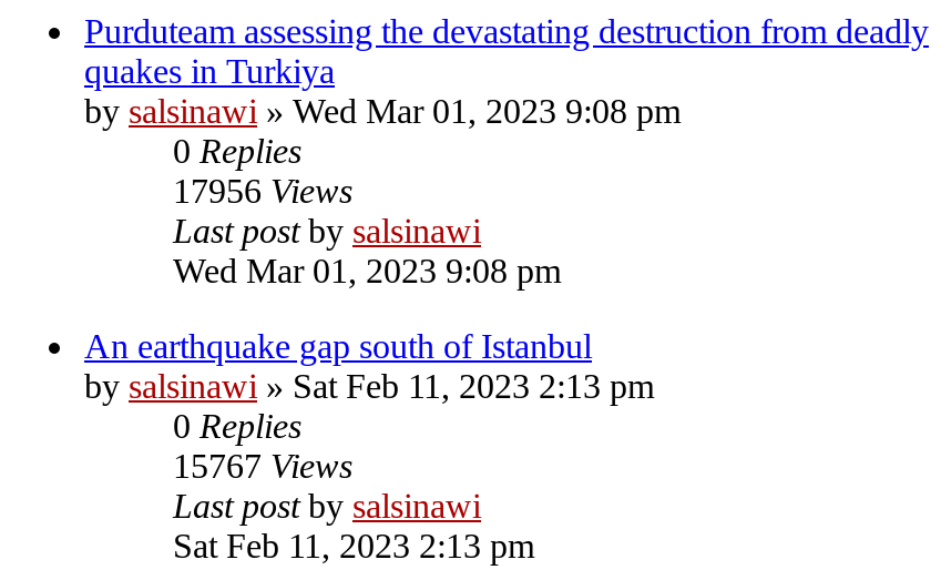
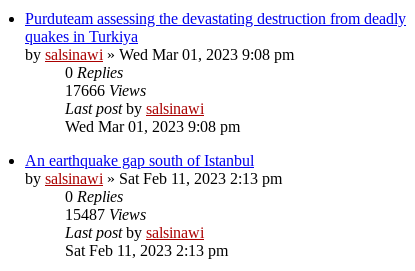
- 17956 Views
+ 17666 Views

- 15767 Views
+ 15487 Views
